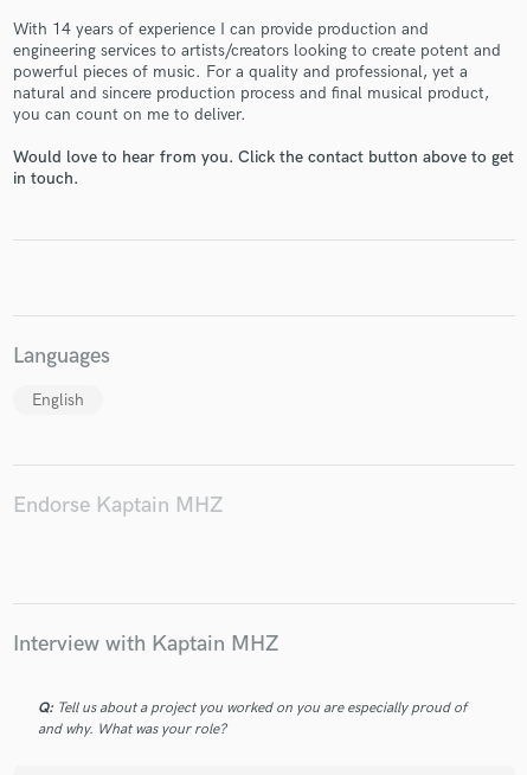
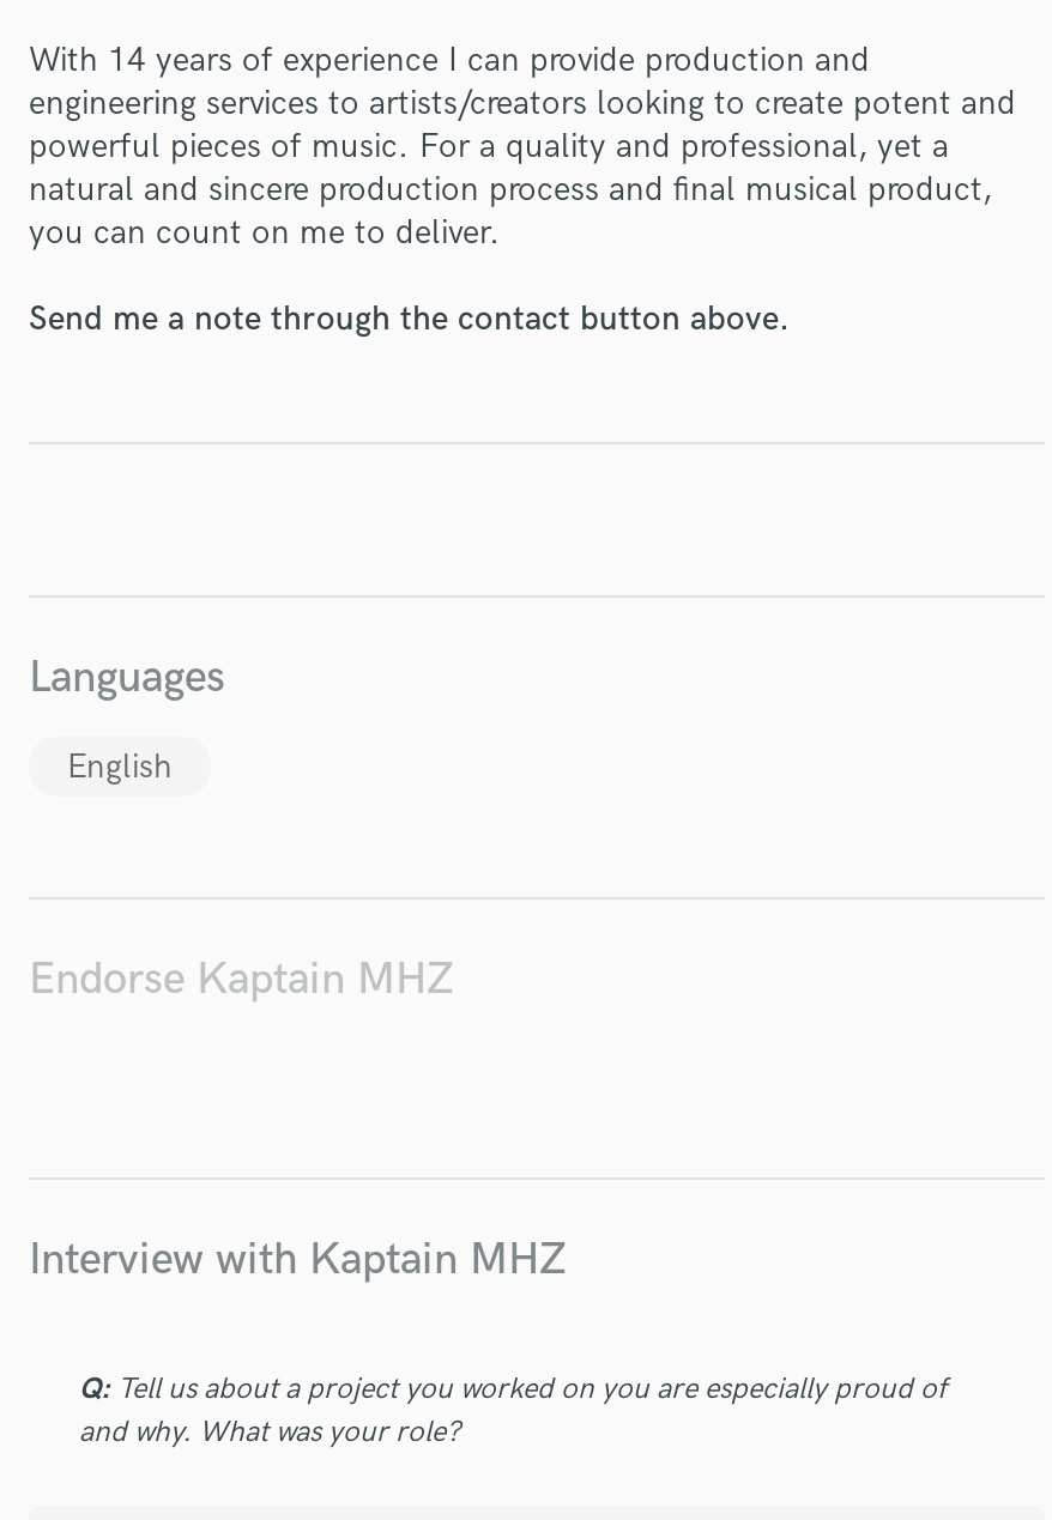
- Would love to hear from you. Click the contact button above to get
- in touch.
+ Send me a note through the contact button above.
